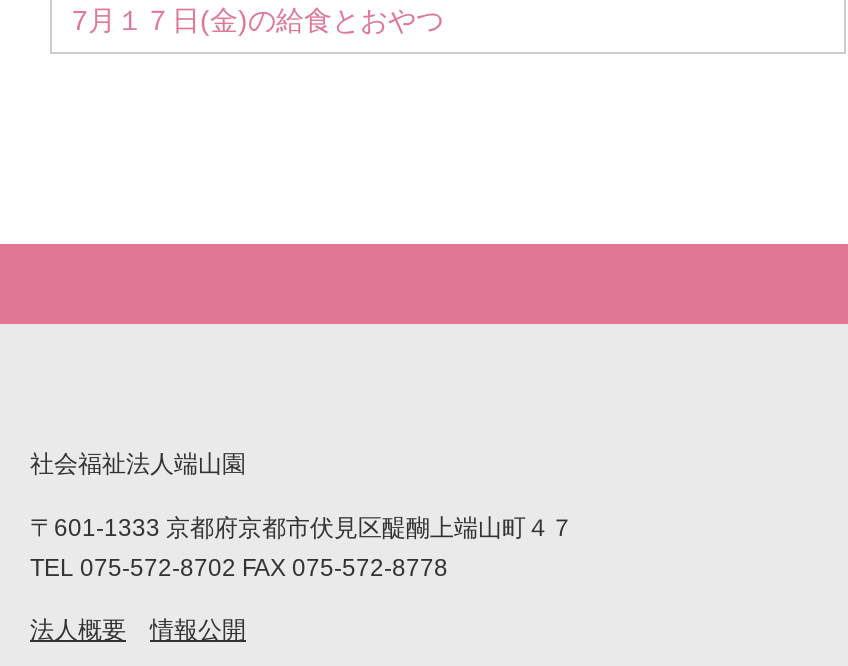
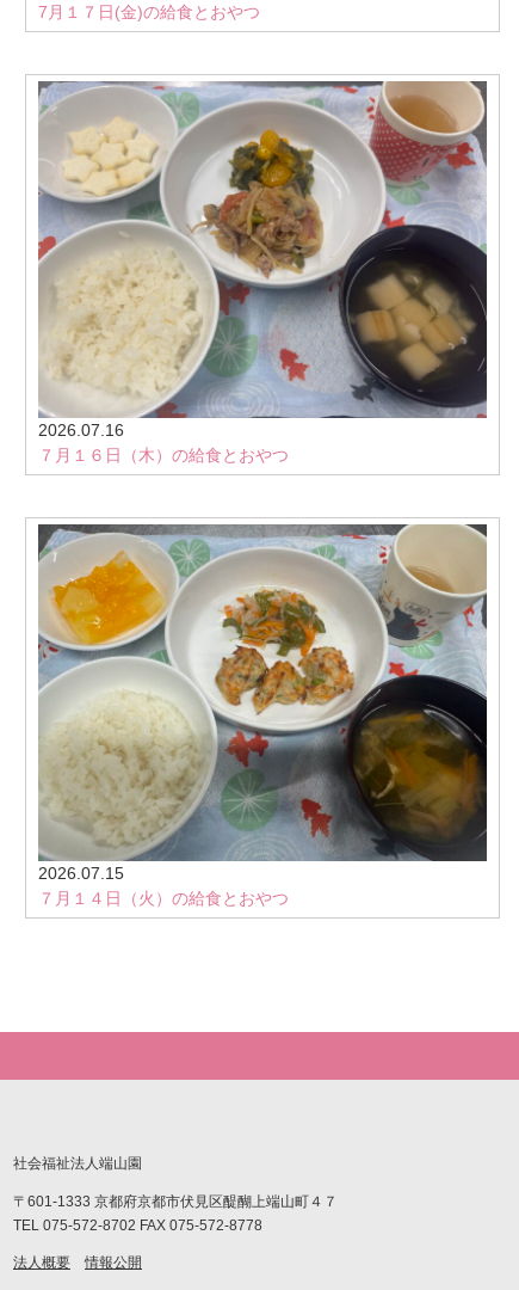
+ [image]
+ 2026.07.16
+ ７月１６日（木）の給食とおやつ

+ [image]
+ 2026.07.15
+ ７月１４日（火）の給食とおやつ
